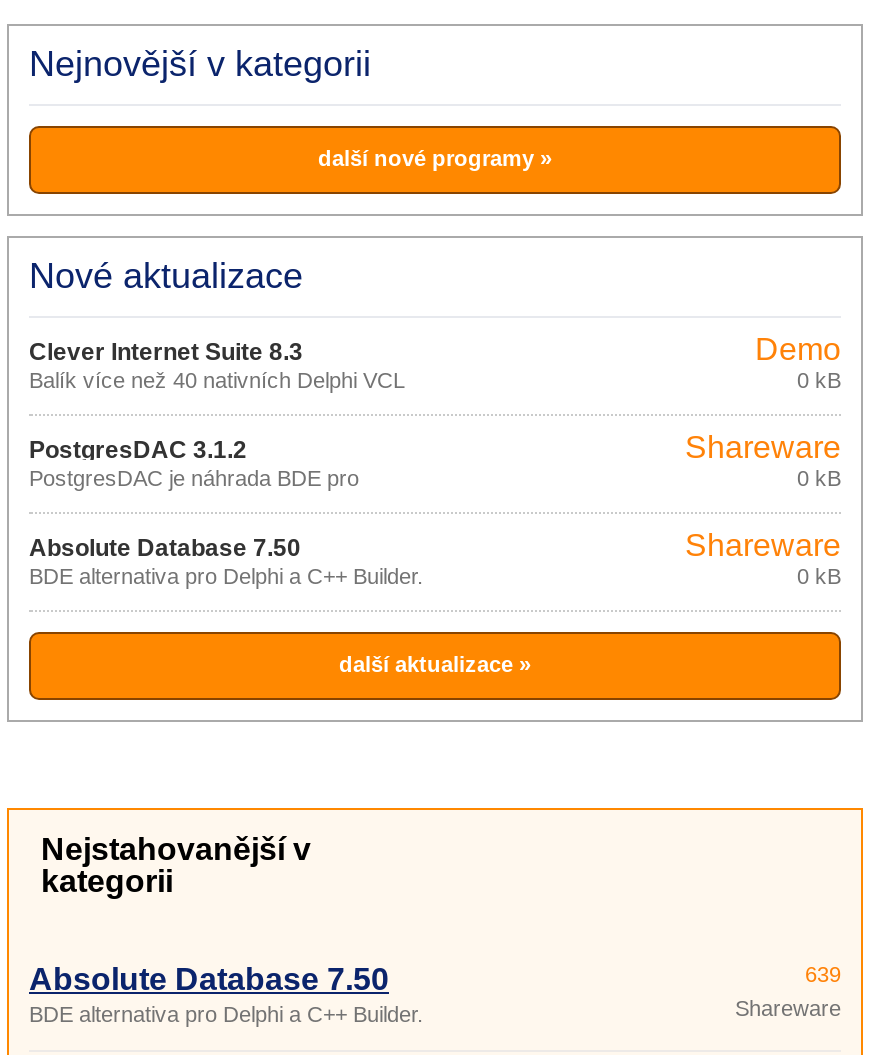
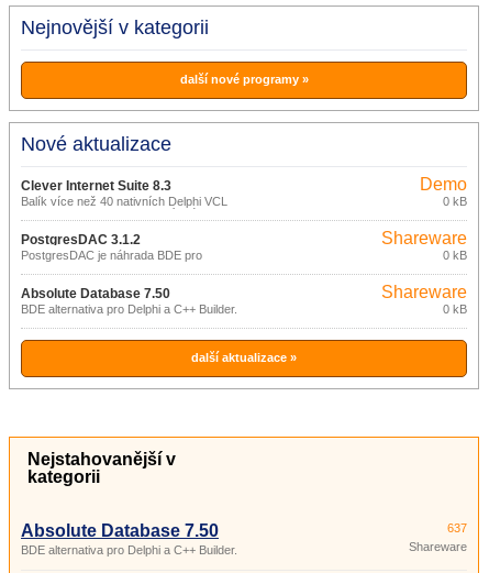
- 639
+ 637
